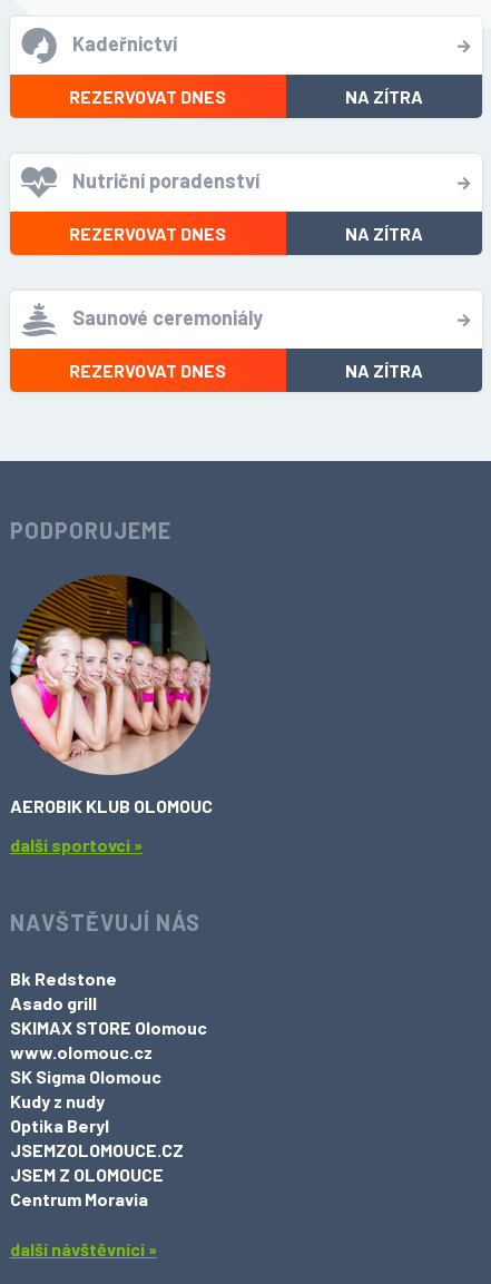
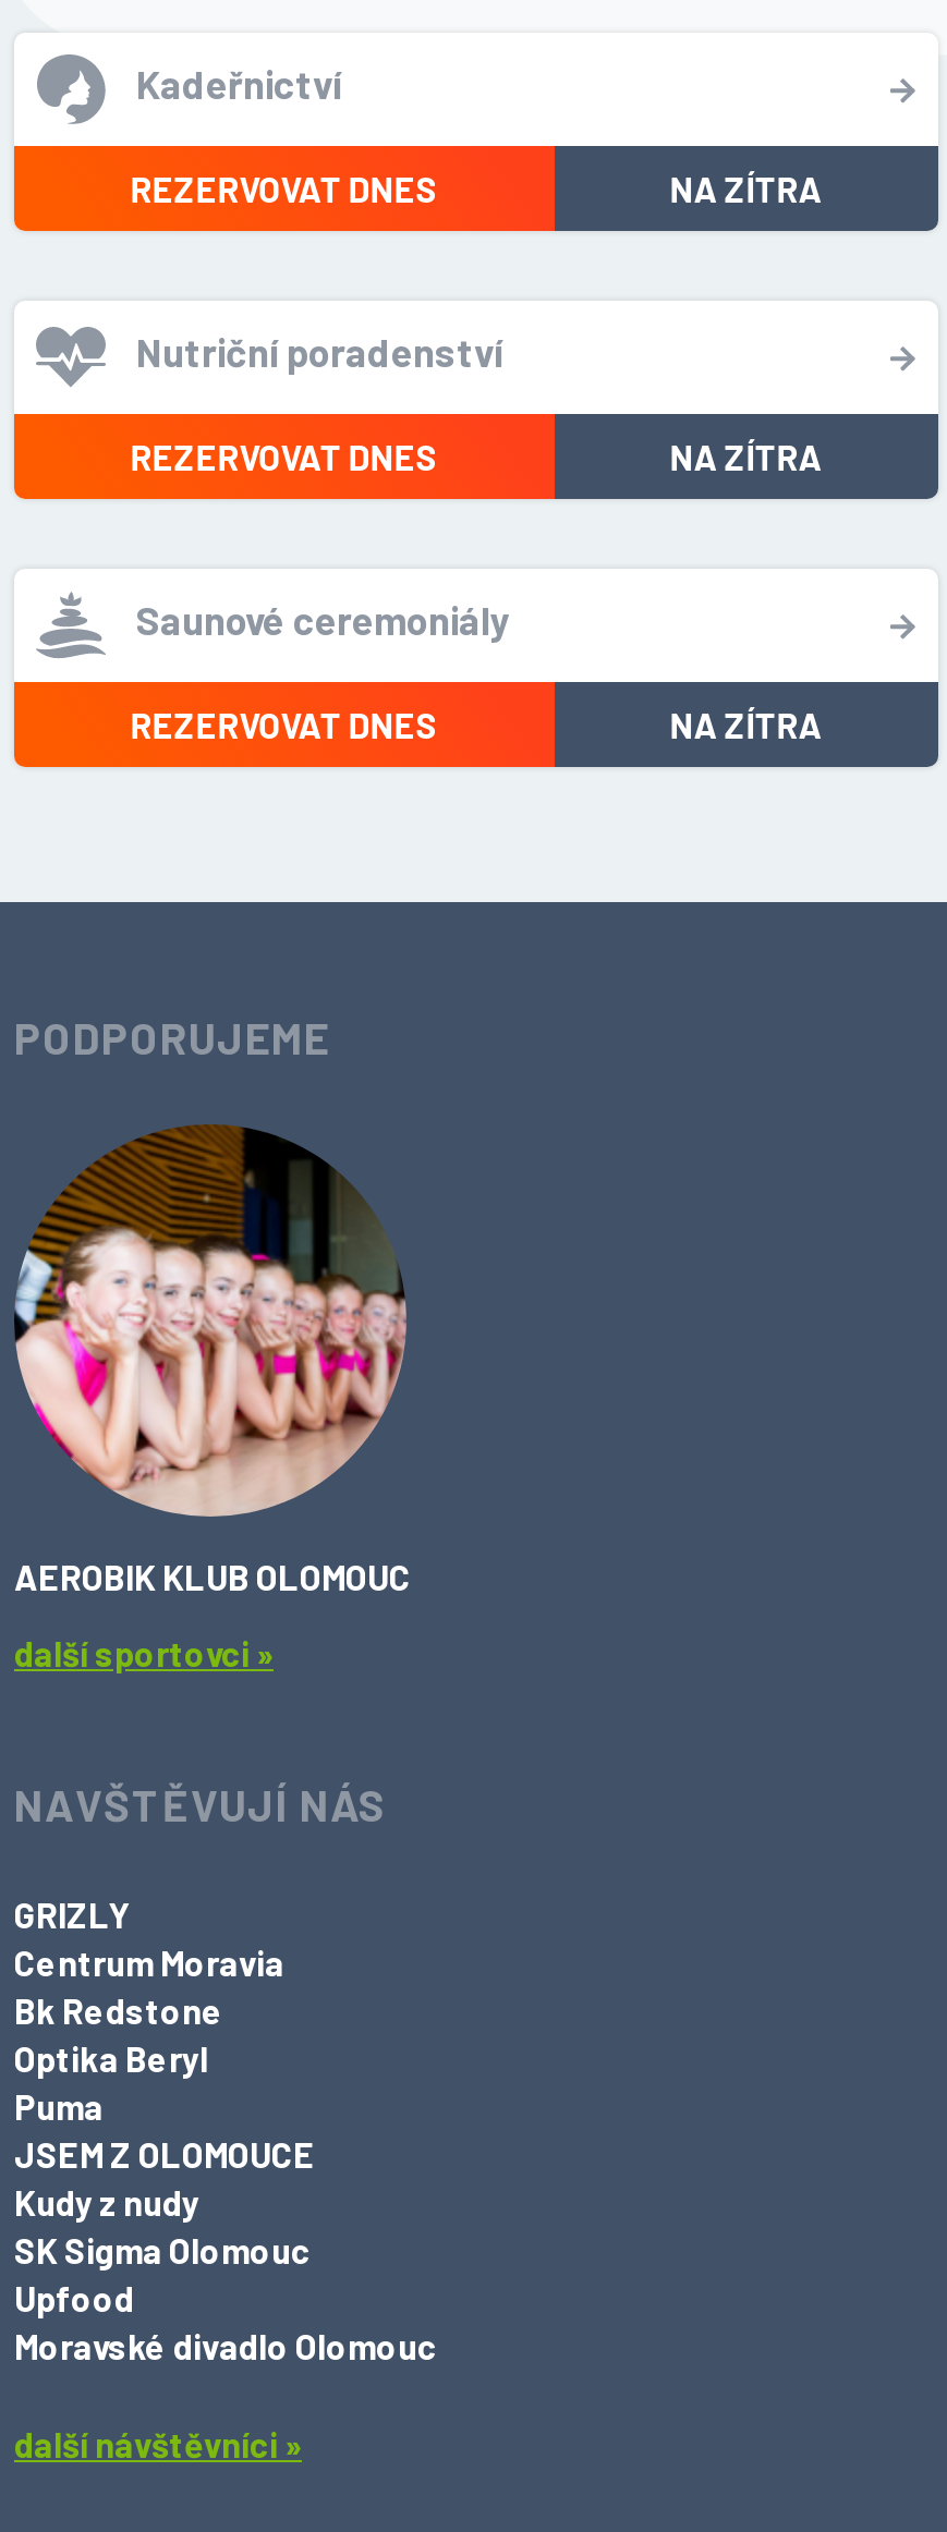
+ GRIZLY

moved down: Bk Redstone

- Asado grill
- SKIMAX STORE Olomouc
- www.olomouc.cz
+ Puma

moved down: SK Sigma Olomouc

moved up: Kudy z nudy | Optika Beryl

- JSEMZOLOMOUCE.CZ
+ Upfood
+ Moravské divadlo Olomouc

moved up: JSEM Z OLOMOUCE

moved up: Centrum Moravia
